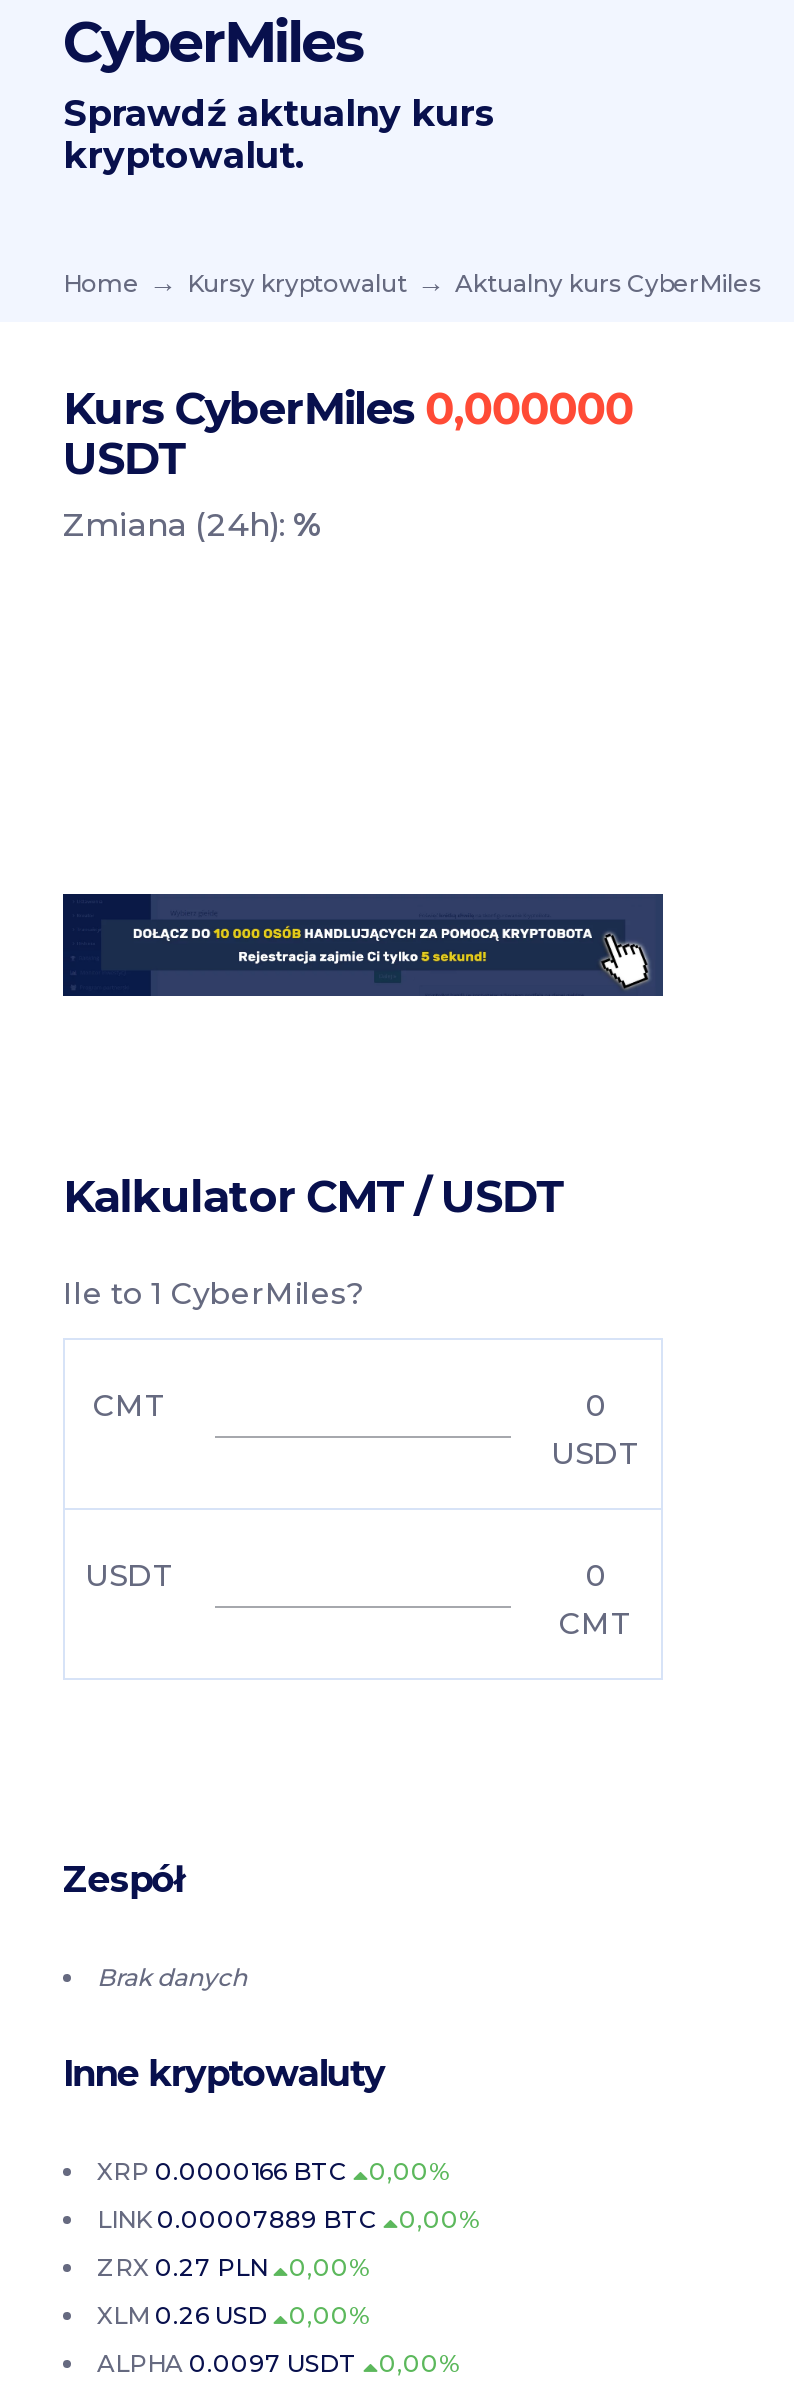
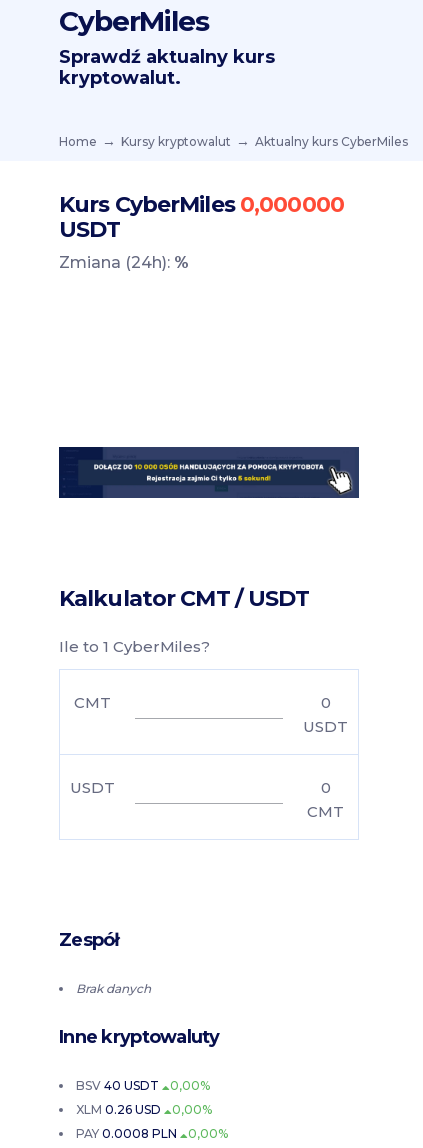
- XRP 0.0000166 BTC
- 0,00%
- LINK 0.00007889 BTC
- 0,00%
- ZRX 0.27 PLN
+ BSV 40 USDT

- ALPHA 0.0097 USDT 0,00%
+ PAY 0.0008 PLN 0,00%
